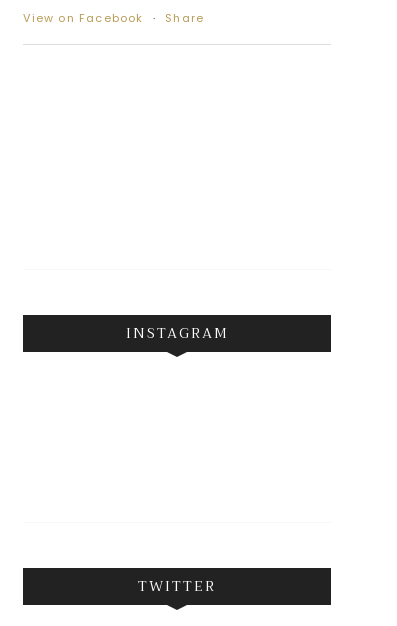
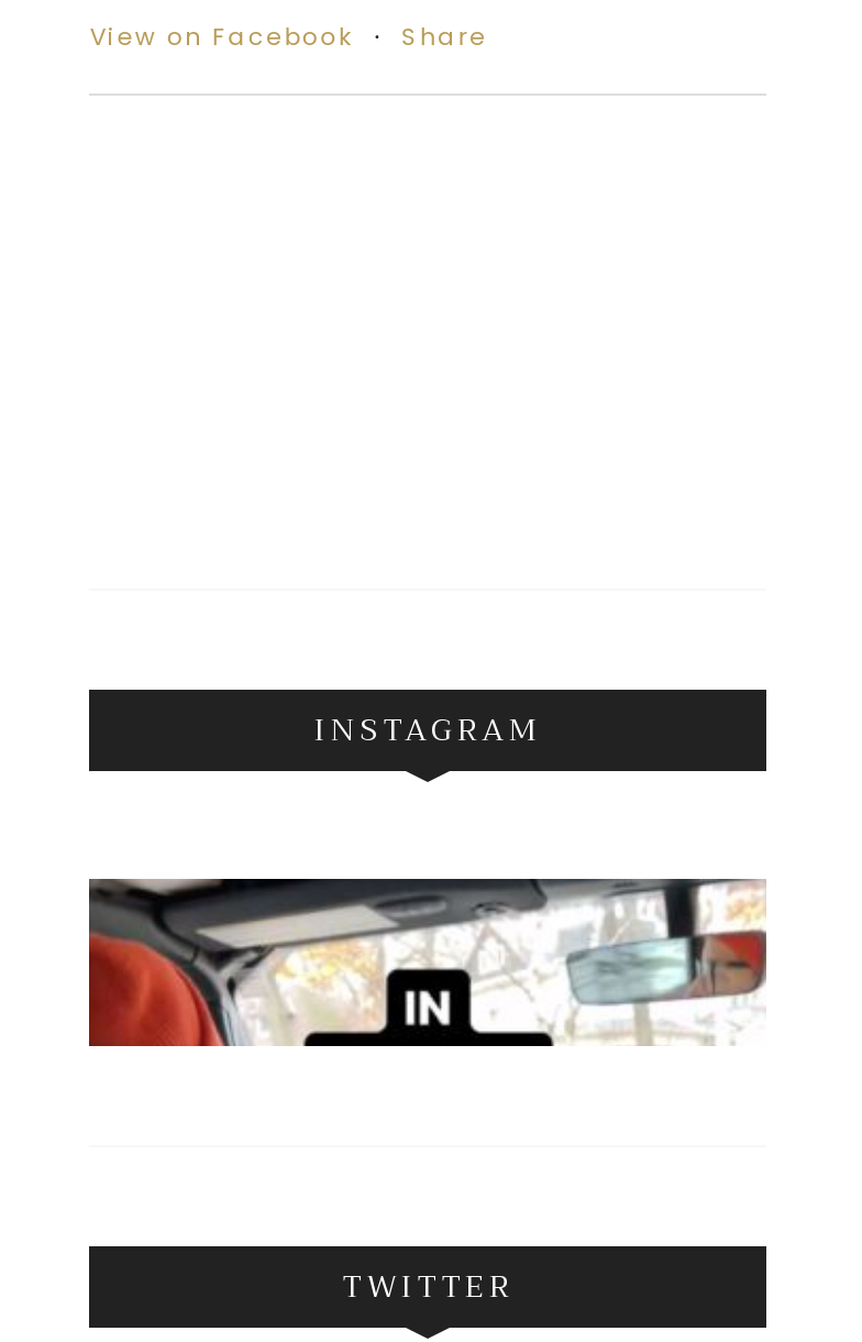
+ [image]
